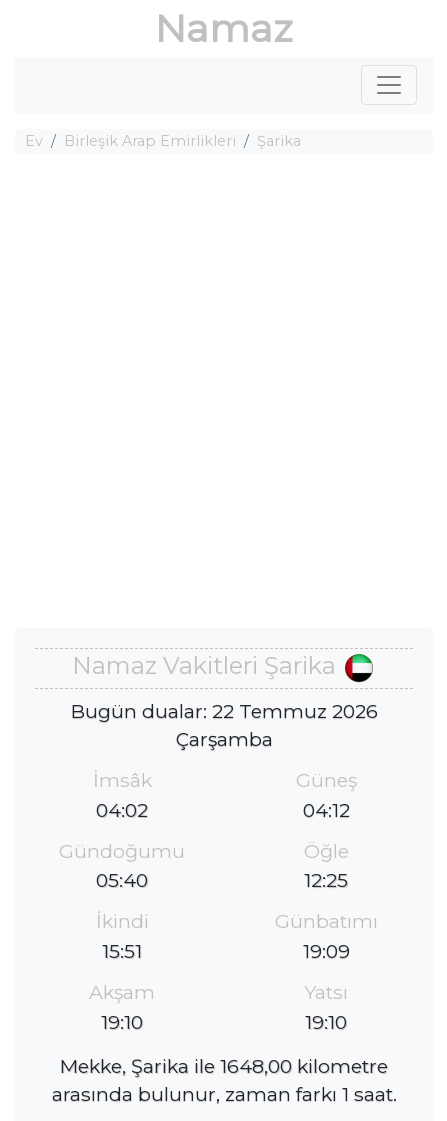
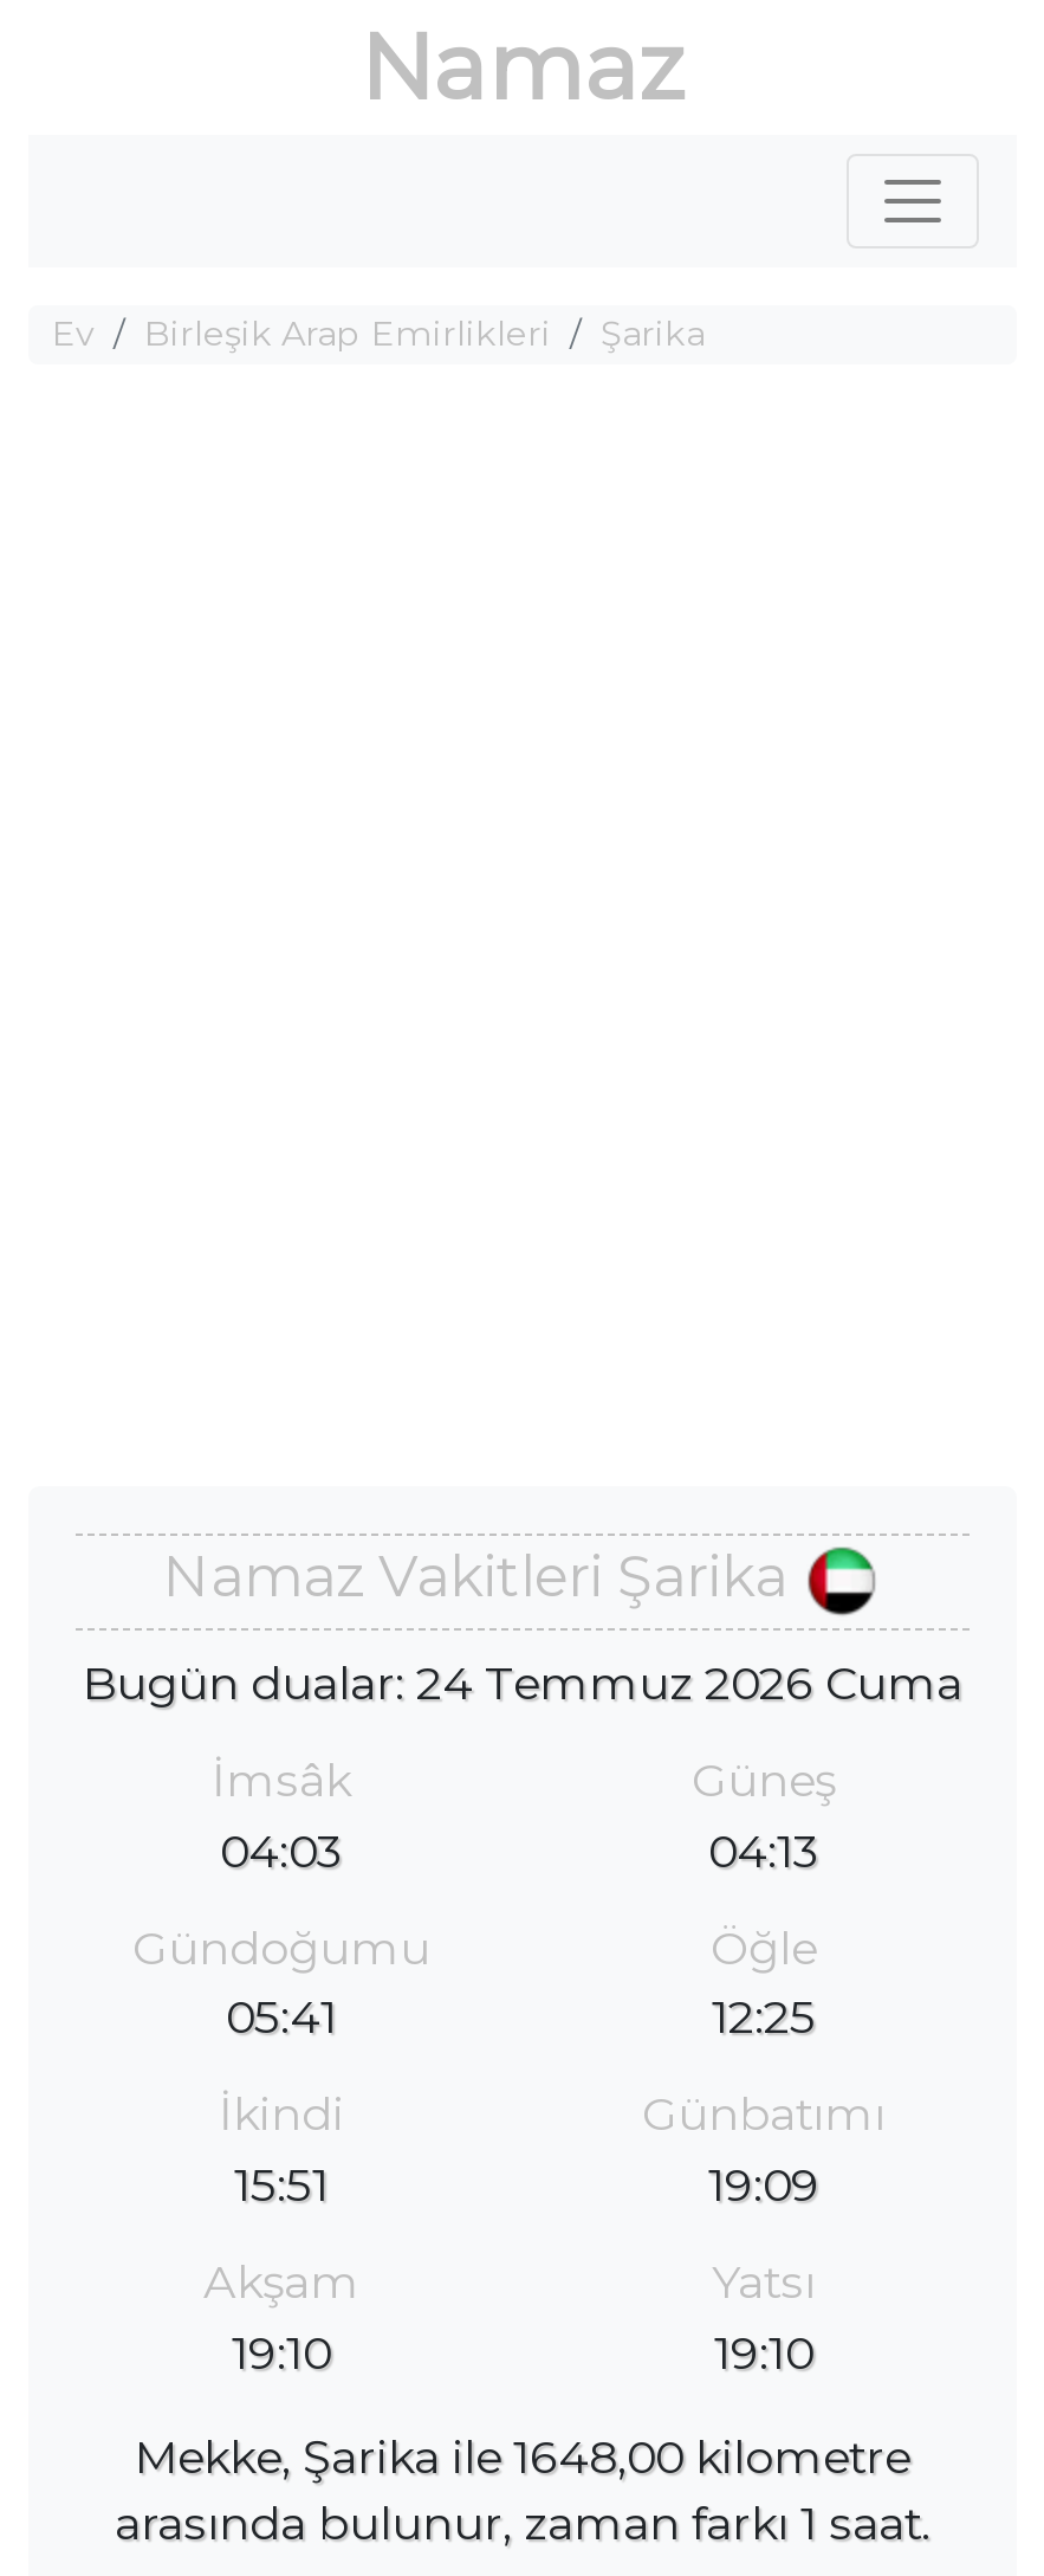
- Bugün dualar: 22 Temmuz 2026
- Çarşamba
+ Bugün dualar: 24 Temmuz 2026 Cuma

- 04:02
+ 04:03

- 04:12
+ 04:13

- 05:40
+ 05:41
